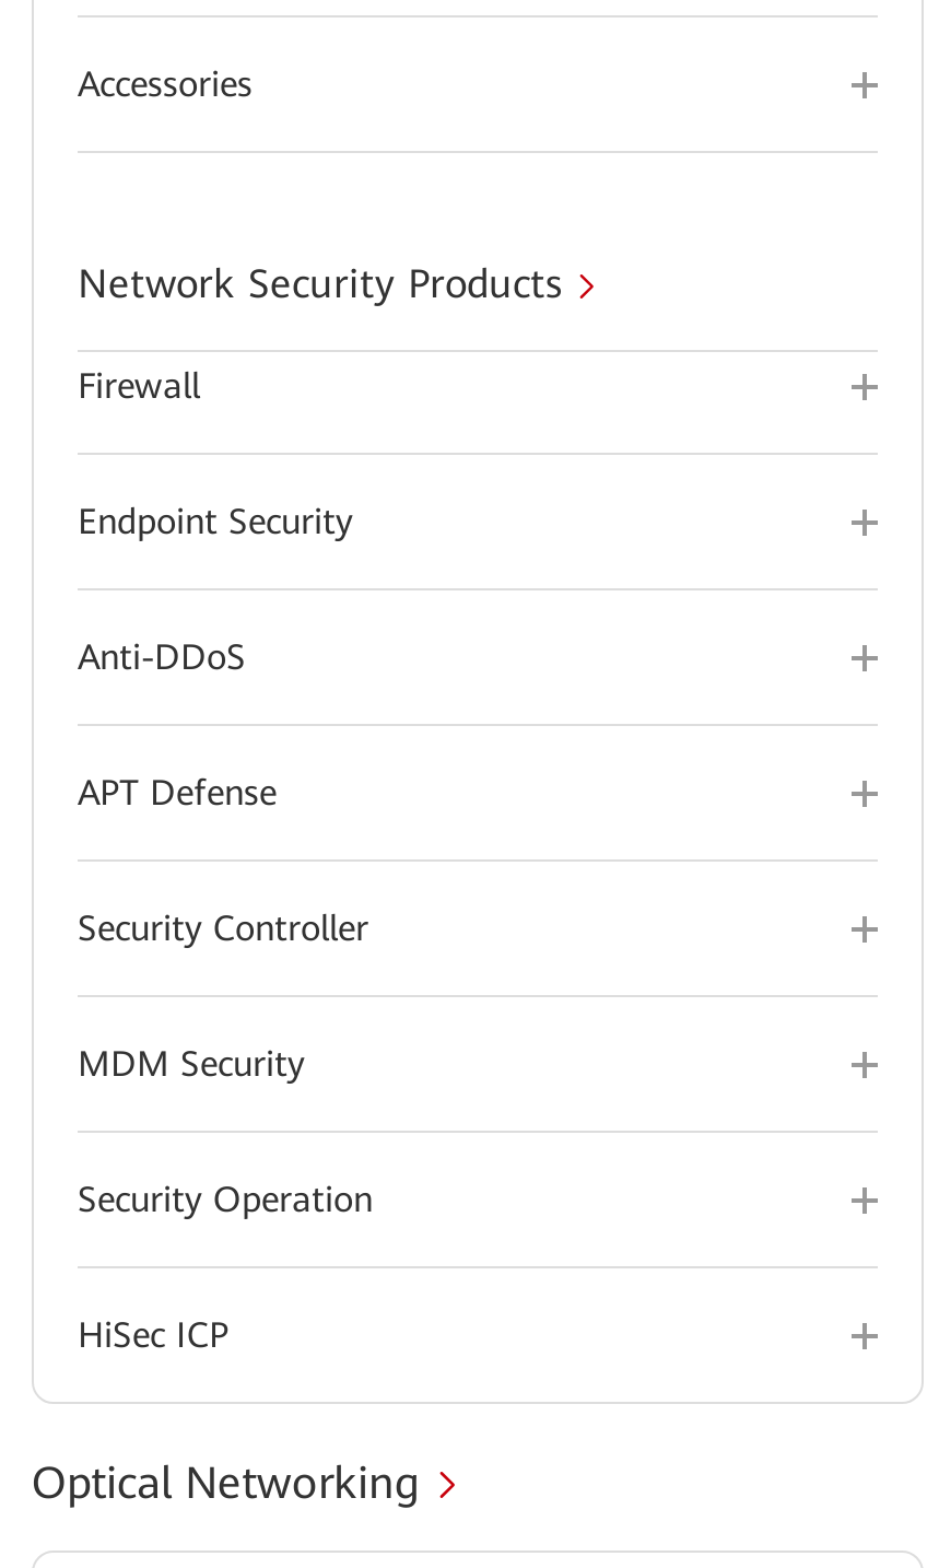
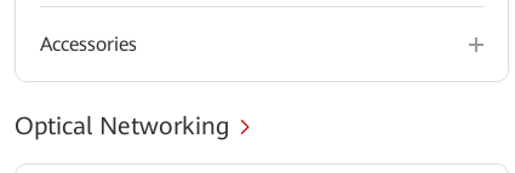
- Network Security Products
- Firewall
- Endpoint Security
- Anti-DDoS
- APT Defense
- Security Controller
- MDM Security
- Security Operation
- HiSec ICP
